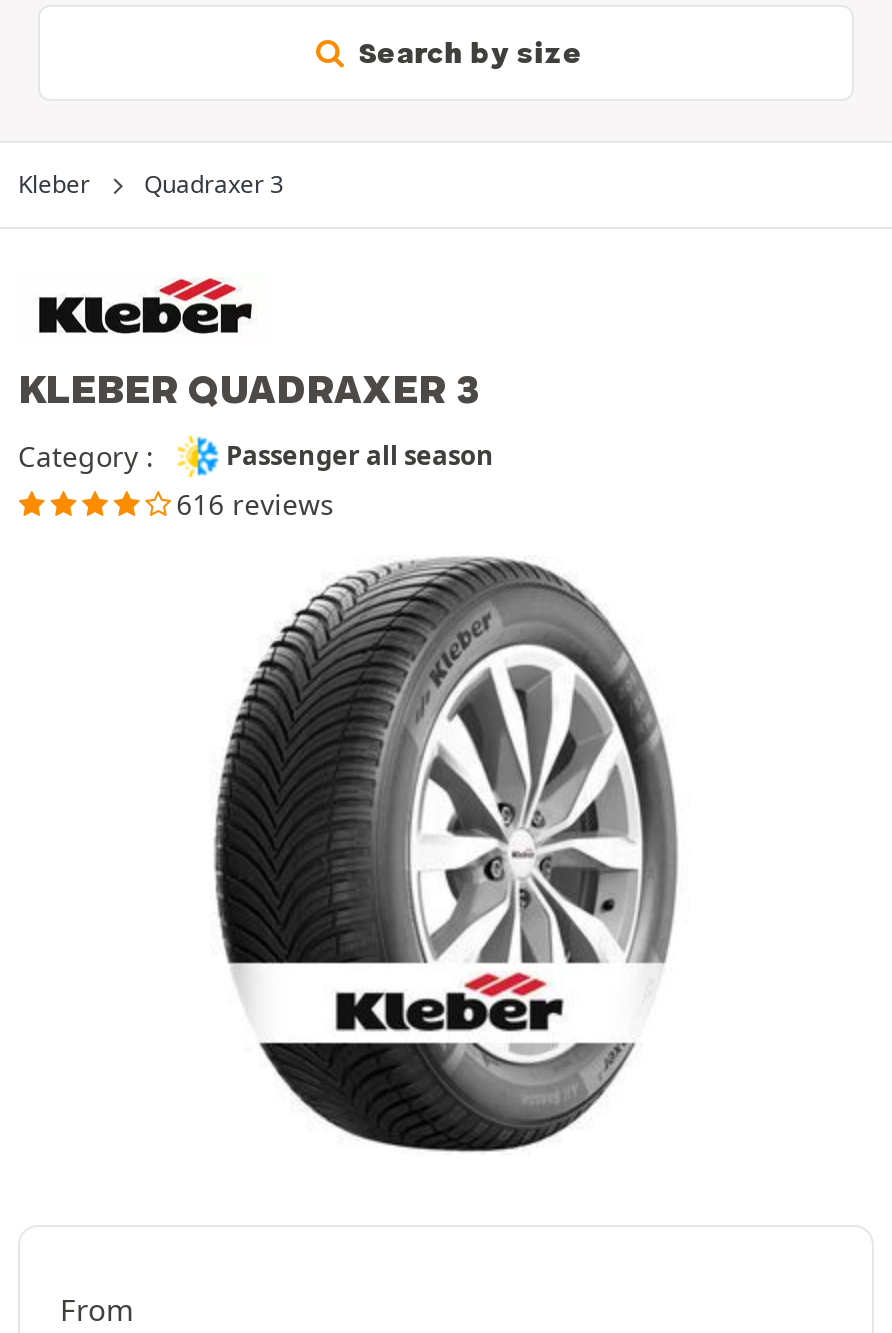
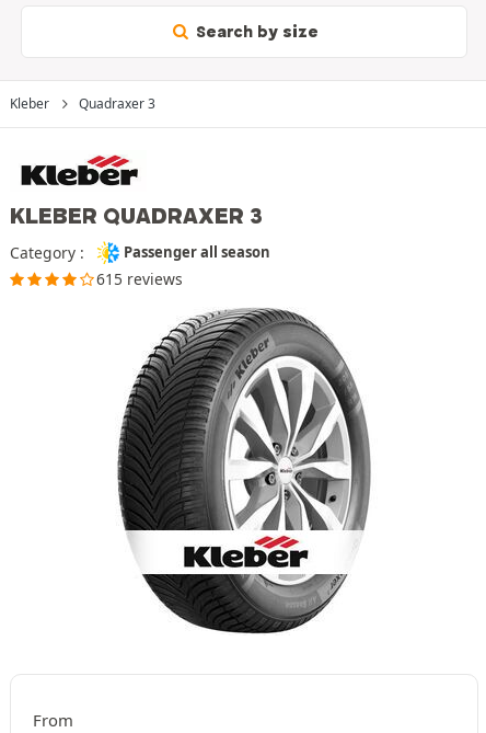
- 616 reviews
+ 615 reviews
